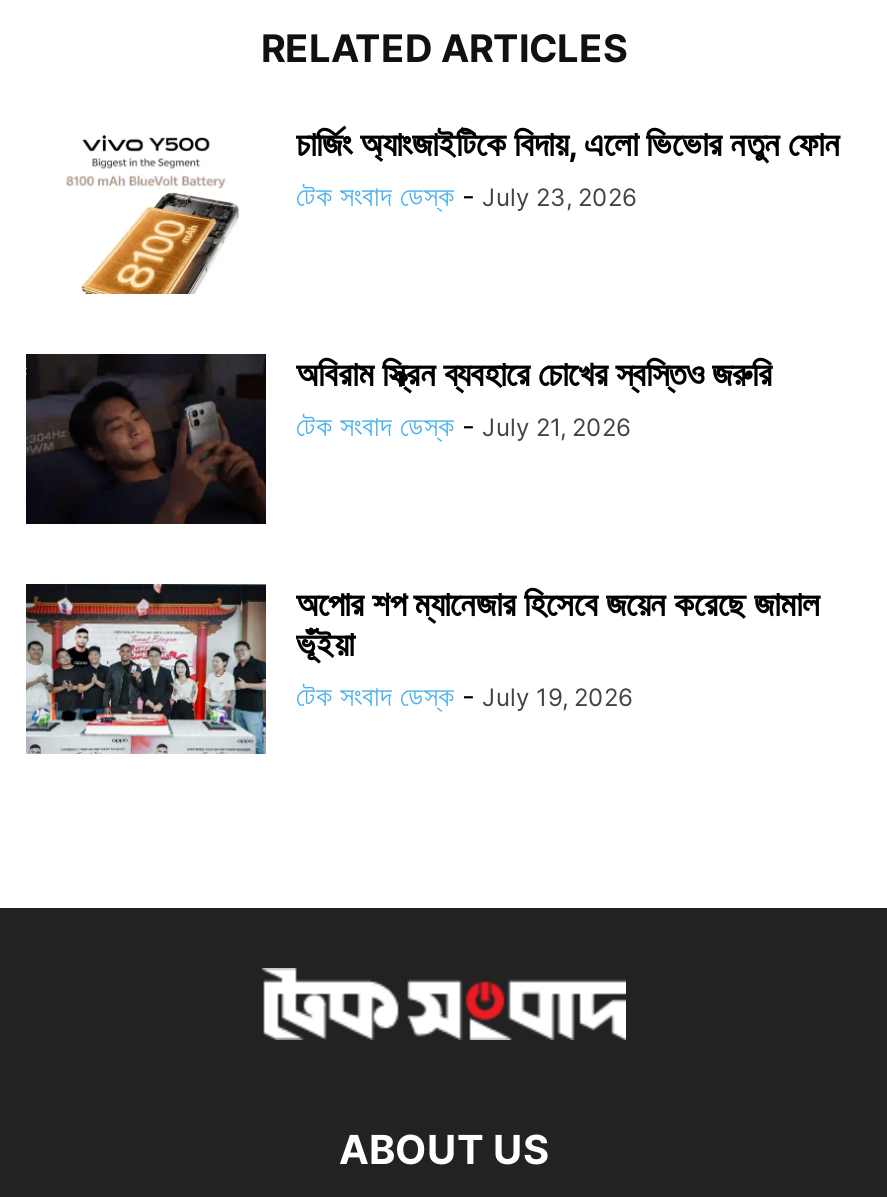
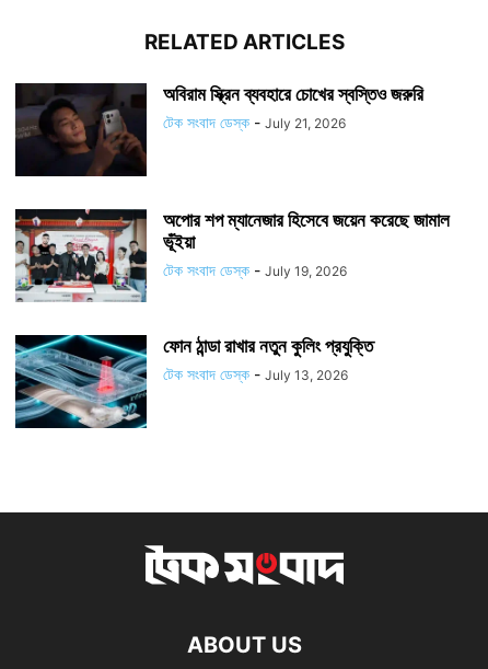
- [image]
- চার্জিং অ্যাংজাইটিকে বিদায়, এলো ভিভোর নতুন ফোন
- টেক সংবাদ ডেস্ক - July 23, 2026

moved up: [image] | অবিরাম স্ক্রিন ব্যবহারে চোখের স্বস্তিও জরুরি | টেক সংবাদ ডেস্ক - July 21, 2026 | অপোর শপ ম্যানেজার হিসেবে জয়েন করেছে জামাল | ভূঁইয়া | টেক সংবাদ ডেস্ক - July 19, 2026

+ [image]
+ ফোন ঠান্ডা রাখার নতুন কুলিং প্রযুক্তি
+ টেক সংবাদ ডেস্ক - July 13, 2026
